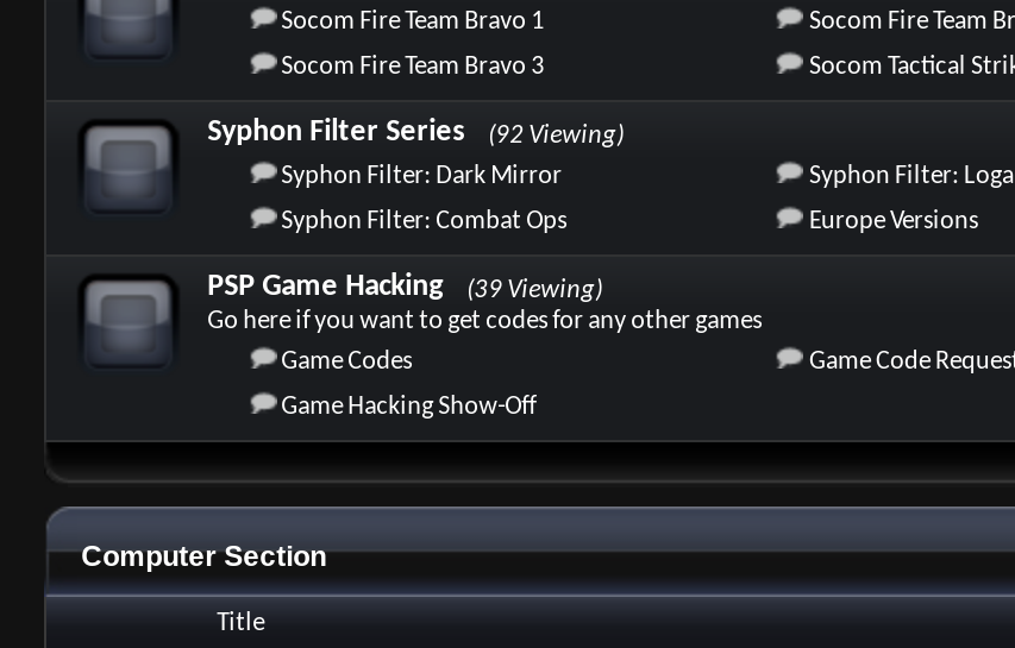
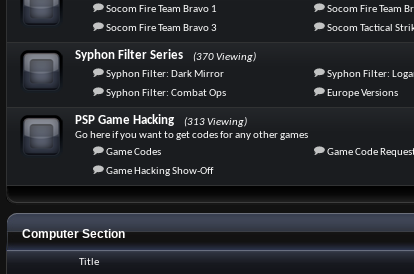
- Syphon Filter Series (92 Viewing)
+ Syphon Filter Series (370 Viewing)

- PSP Game Hacking (39 Viewing)
+ PSP Game Hacking (313 Viewing)
